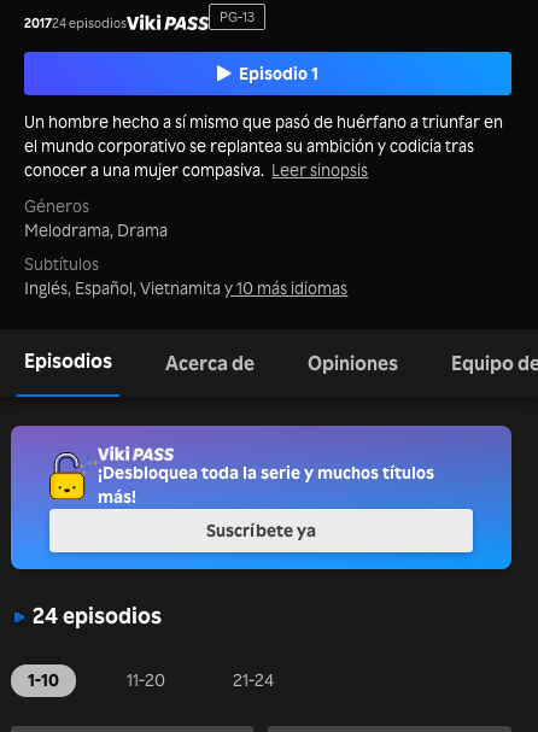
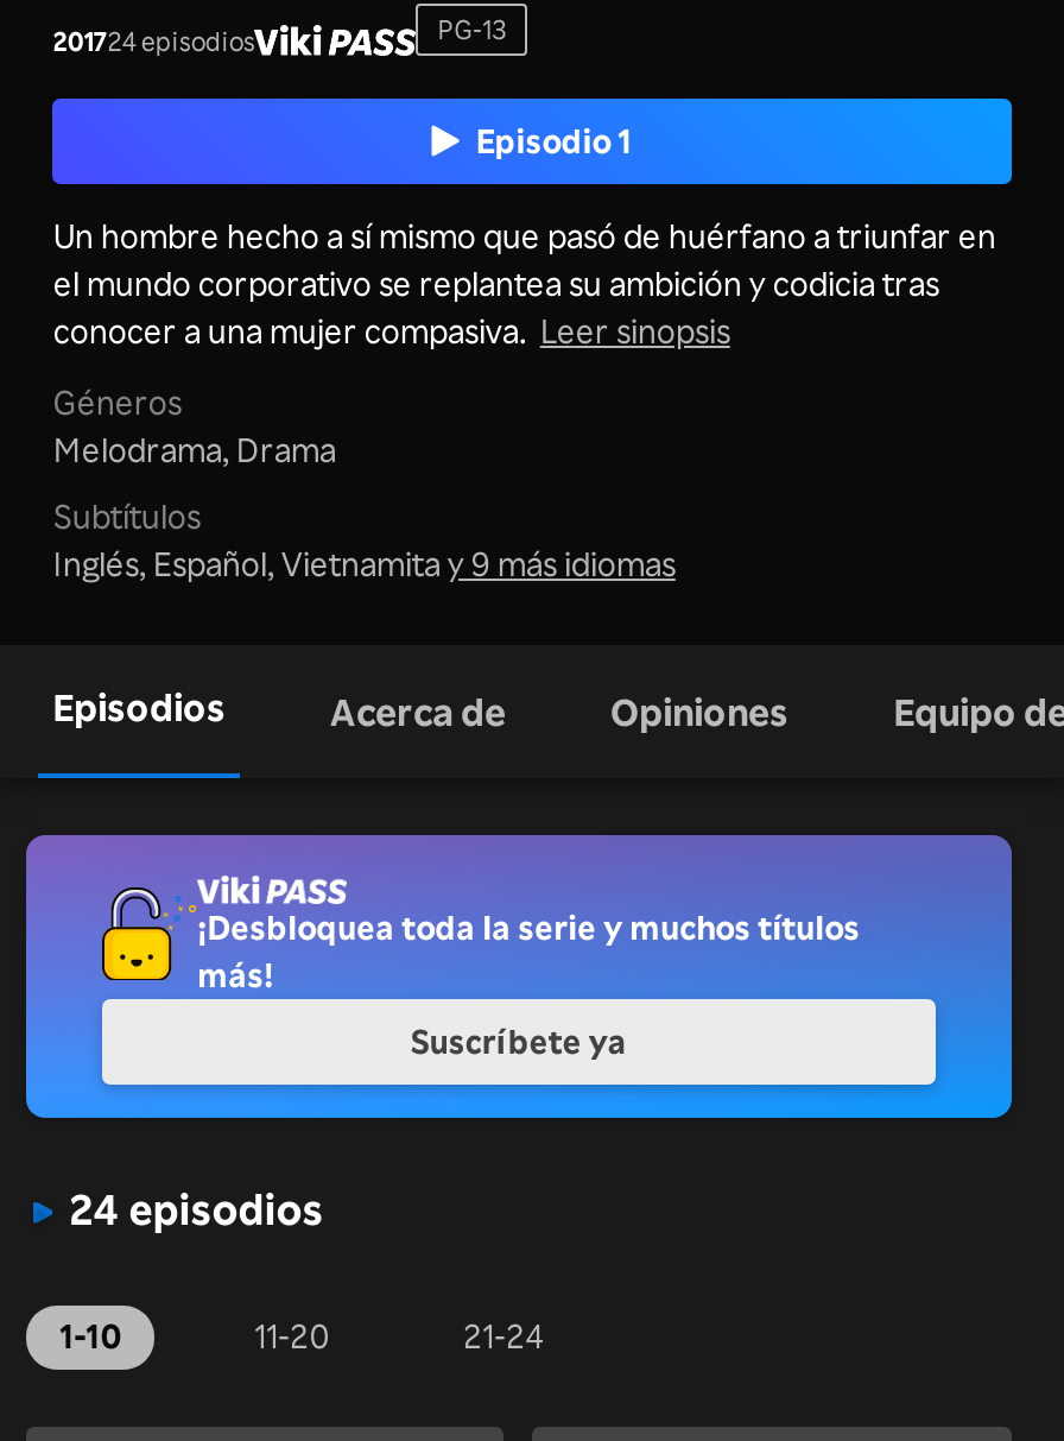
- Inglés, Español, Vietnamita y 10 más idiomas
+ Inglés, Español, Vietnamita y 9 más idiomas
